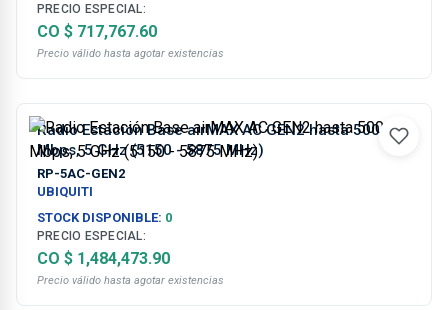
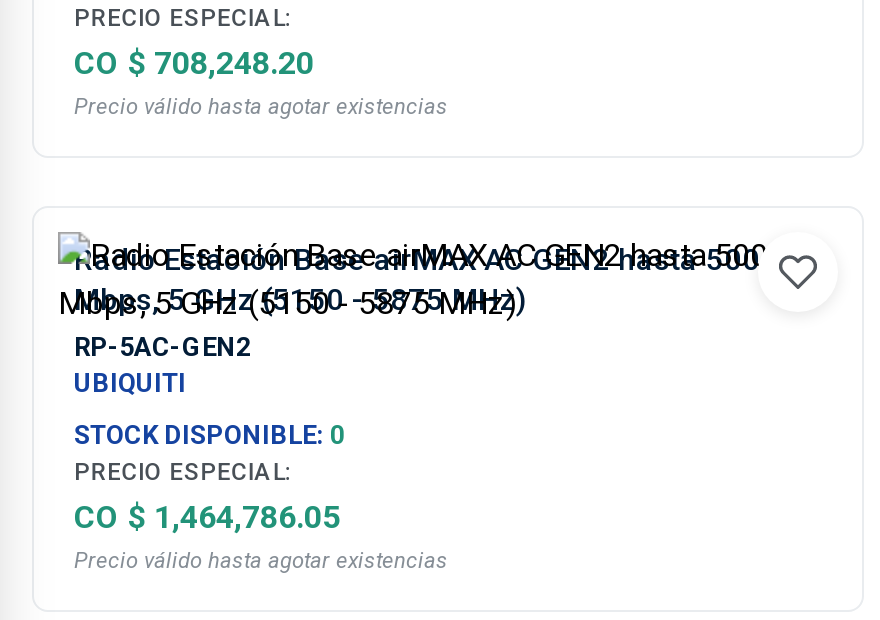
- CO $ 717,767.60
+ CO $ 708,248.20

- CO $ 1,484,473.90
+ CO $ 1,464,786.05
